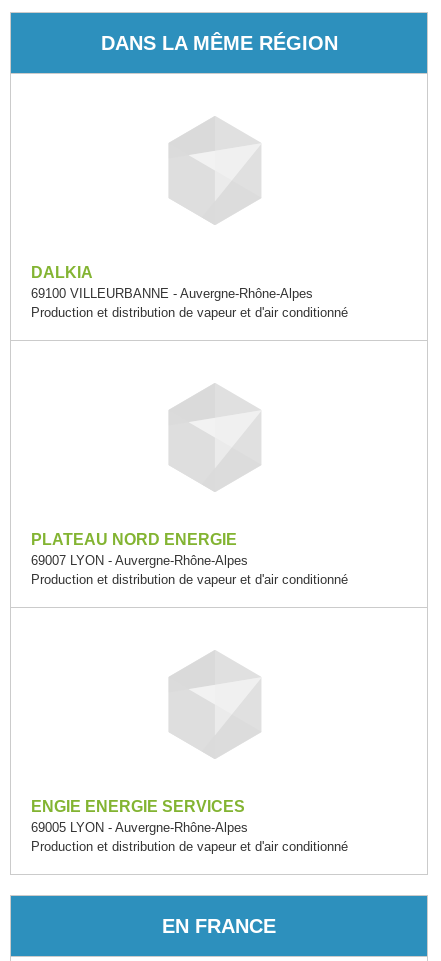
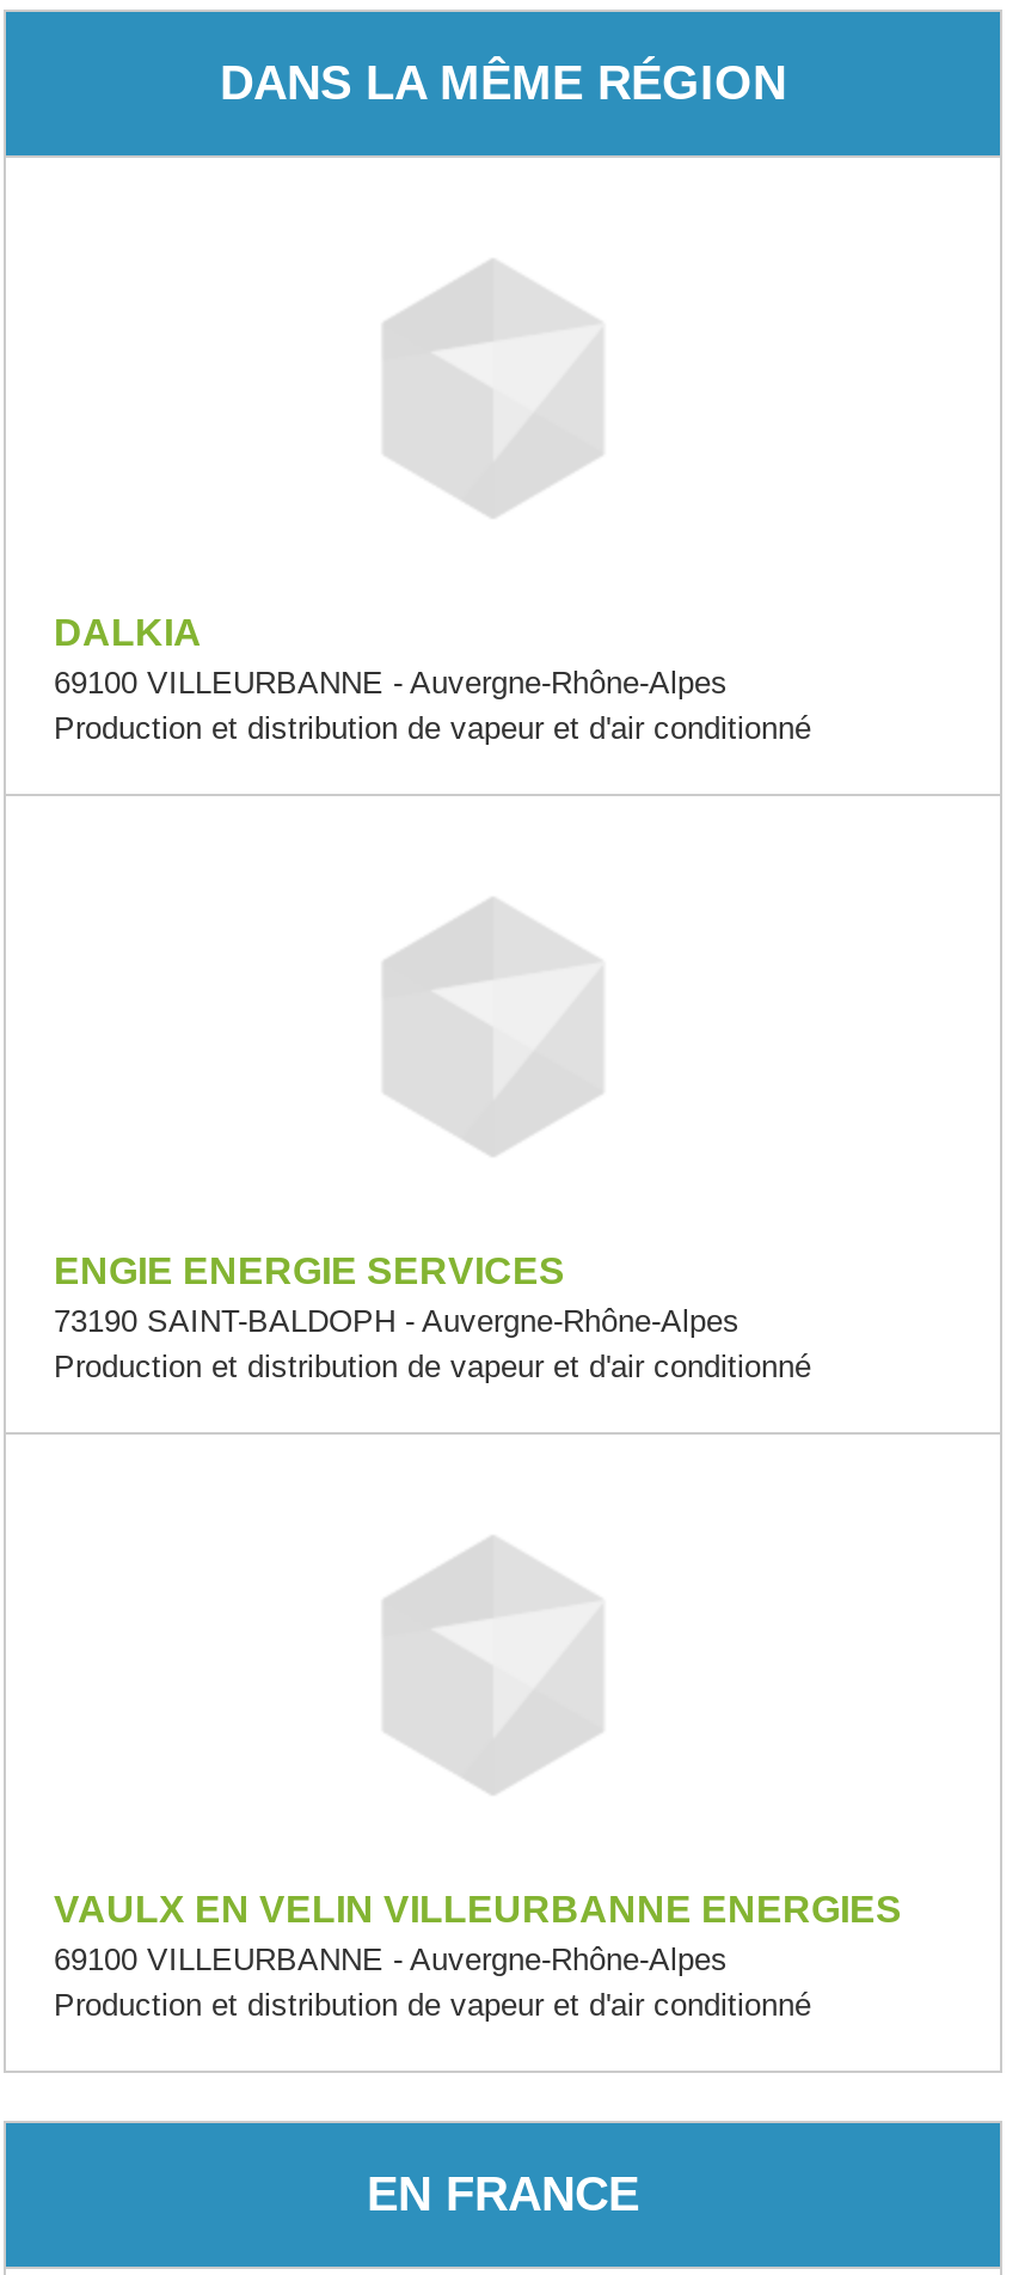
- PLATEAU NORD ENERGIE
- 69007 LYON - Auvergne-Rhône-Alpes
+ 73190 SAINT-BALDOPH - Auvergne-Rhône-Alpes

moved up: ENGIE ENERGIE SERVICES

- 69005 LYON - Auvergne-Rhône-Alpes
+ VAULX EN VELIN VILLEURBANNE ENERGIES
+ 69100 VILLEURBANNE - Auvergne-Rhône-Alpes
